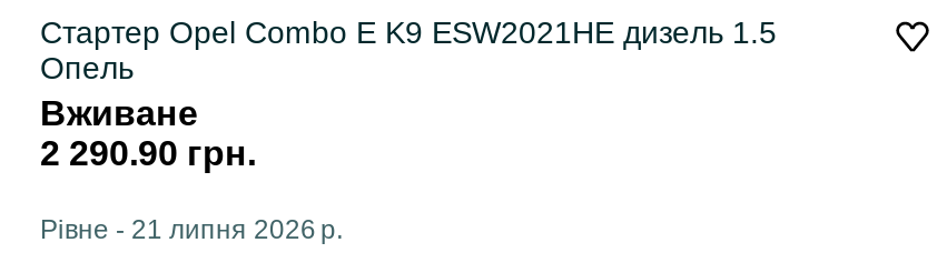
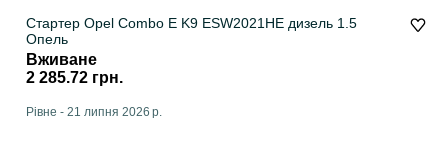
- 2 290.90 грн.
+ 2 285.72 грн.
